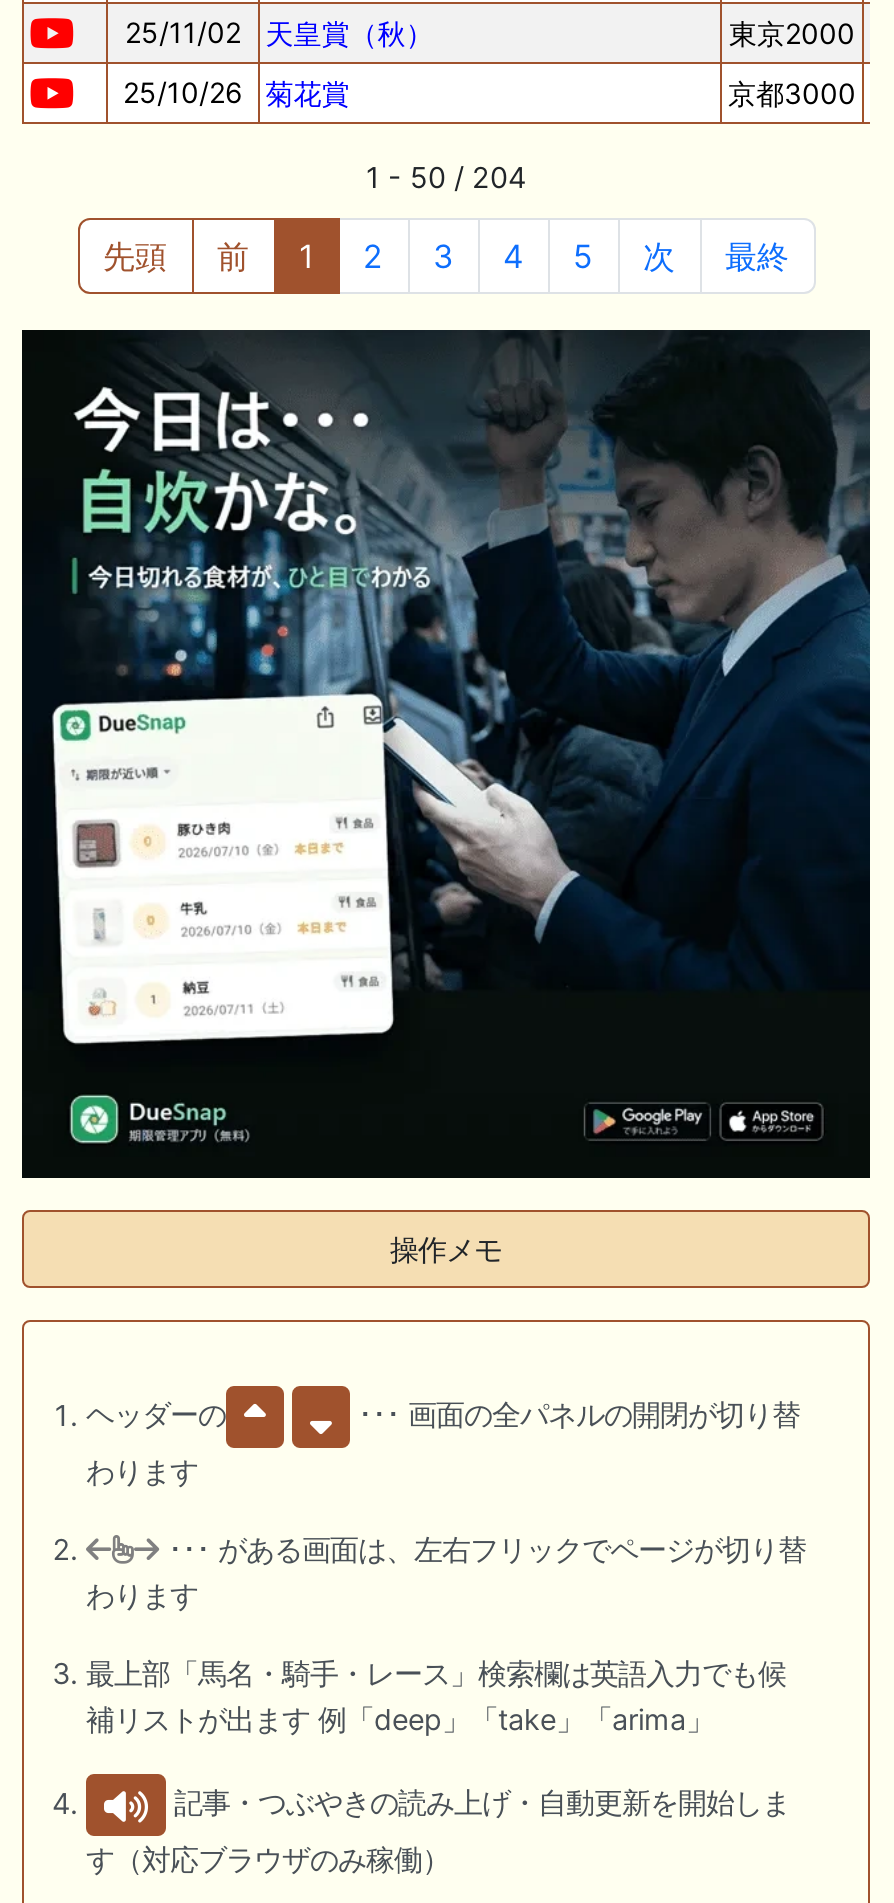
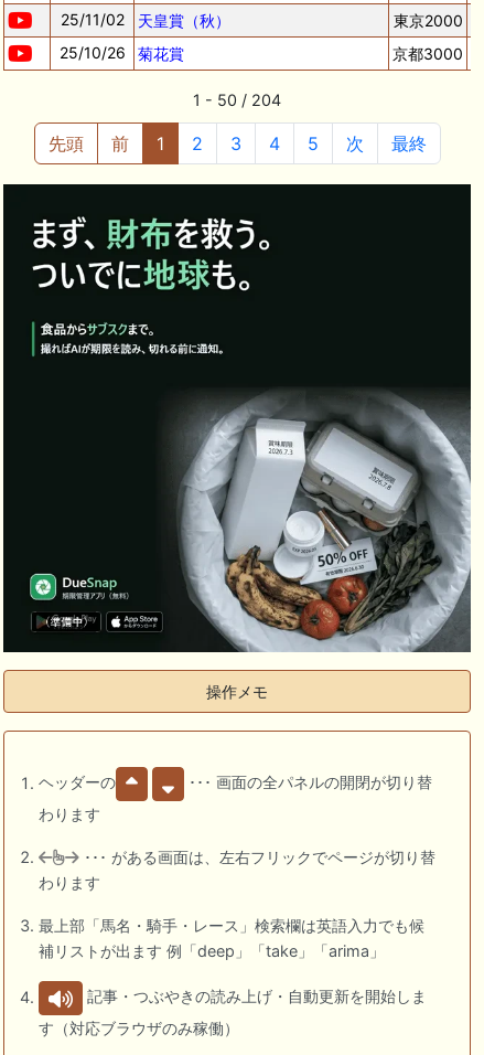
- [image]
+ [image]
